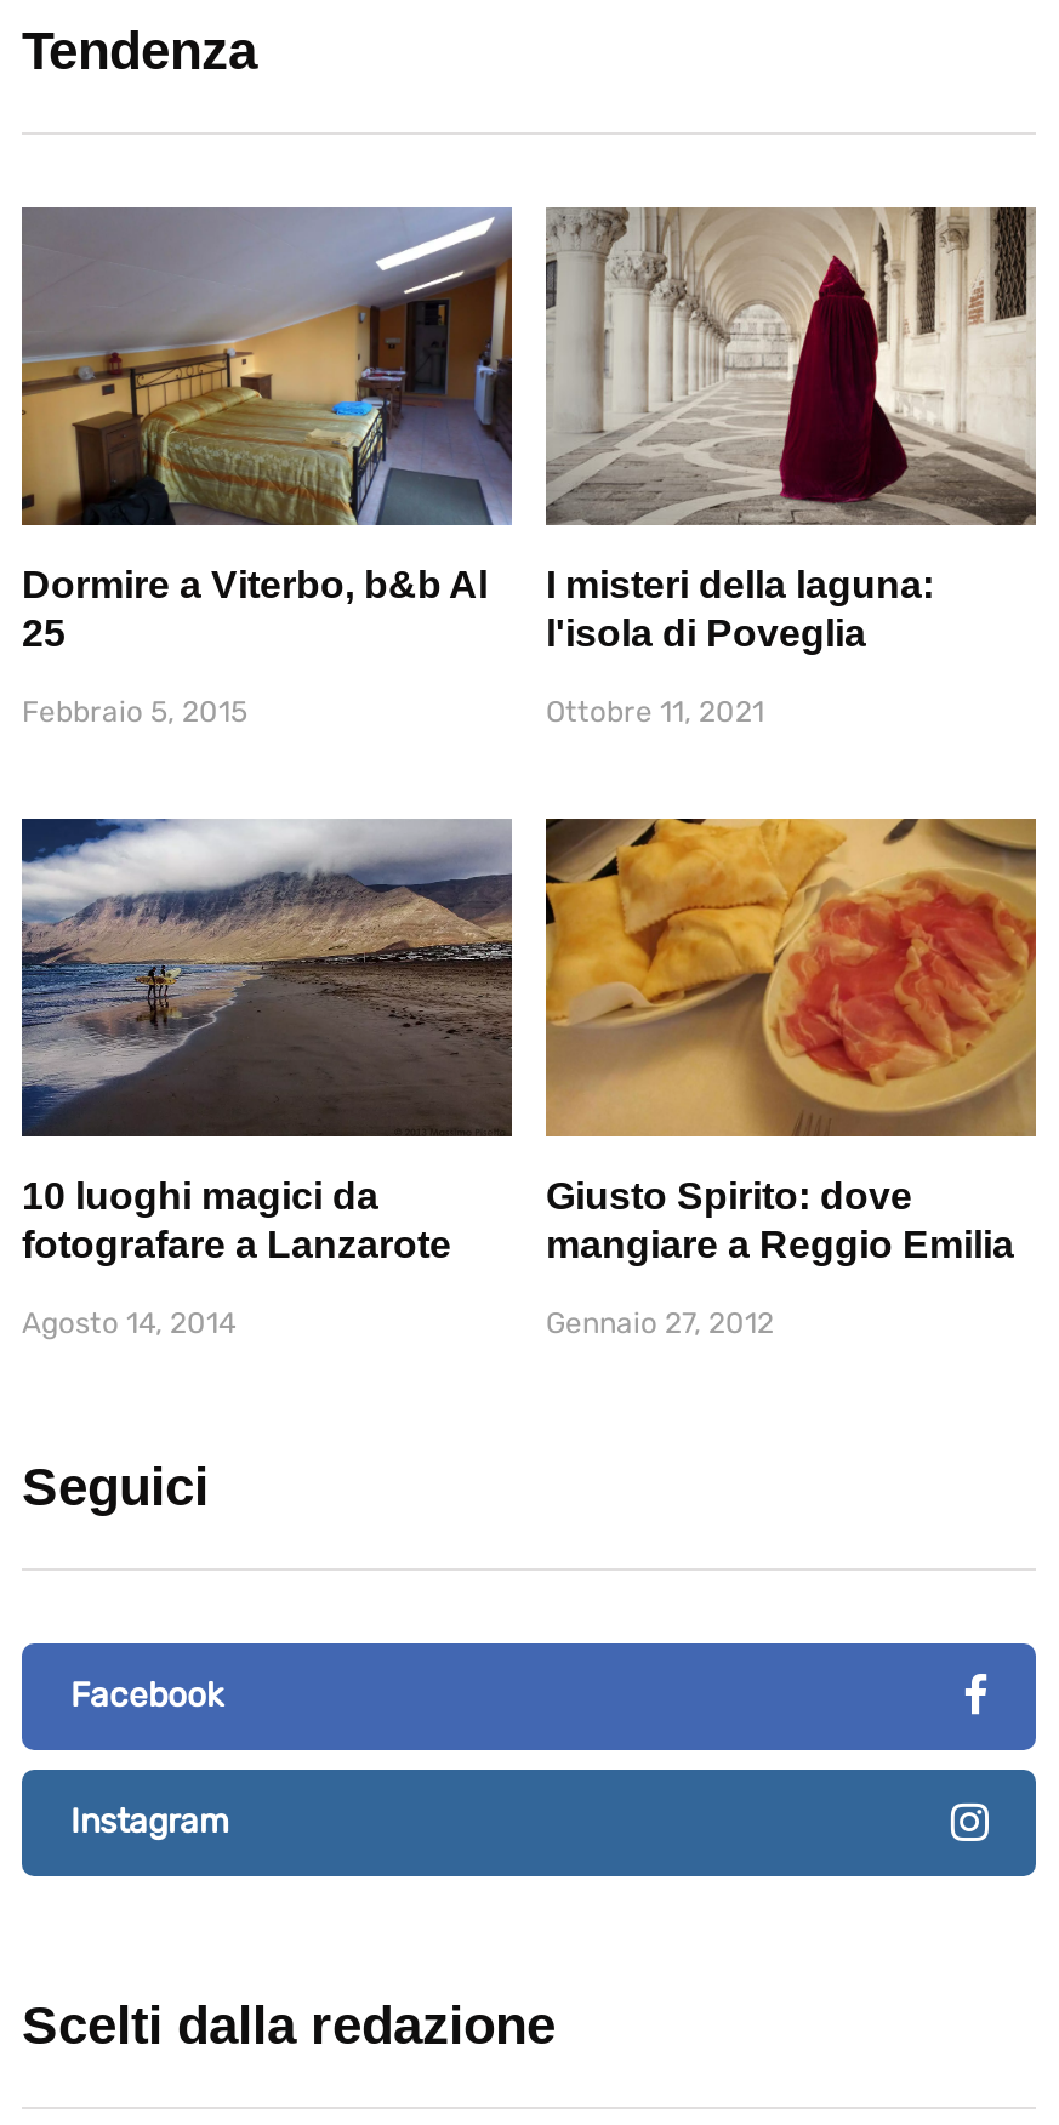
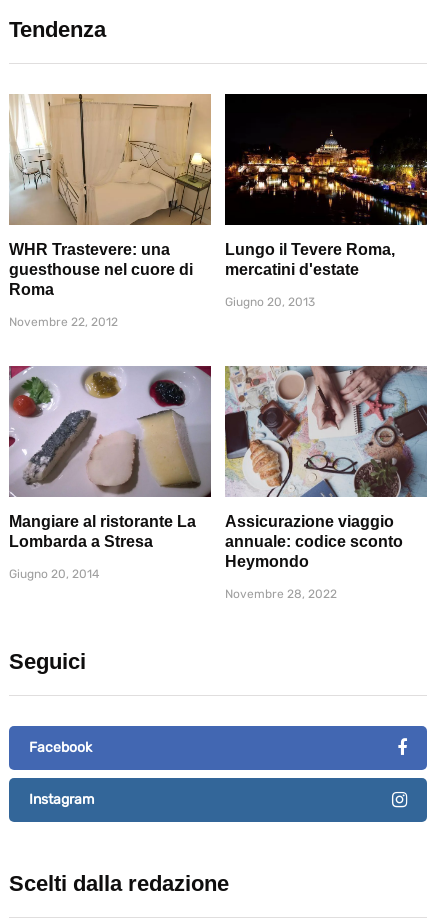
- [image]
- Dormire a Viterbo, b&b Al
- 25
+ [image]
+ WHR Trastevere: una
+ guesthouse nel cuore di
+ Roma

- [image]
- I misteri della laguna:
- l'isola di Poveglia
+ [image]
+ Lungo il Tevere Roma,
+ mercatini d'estate

- Febbraio 5, 2015
+ Novembre 22, 2012

- Ottobre 11, 2021
+ Giugno 20, 2013

- [image]
- 10 luoghi magici da
- fotografare a Lanzarote
+ [image]
+ Mangiare al ristorante La
+ Lombarda a Stresa

- [image]
- Giusto Spirito: dove
- mangiare a Reggio Emilia
+ [image]
+ Assicurazione viaggio
+ annuale: codice sconto
+ Heymondo

- Agosto 14, 2014
+ Giugno 20, 2014

- Gennaio 27, 2012
+ Novembre 28, 2022
